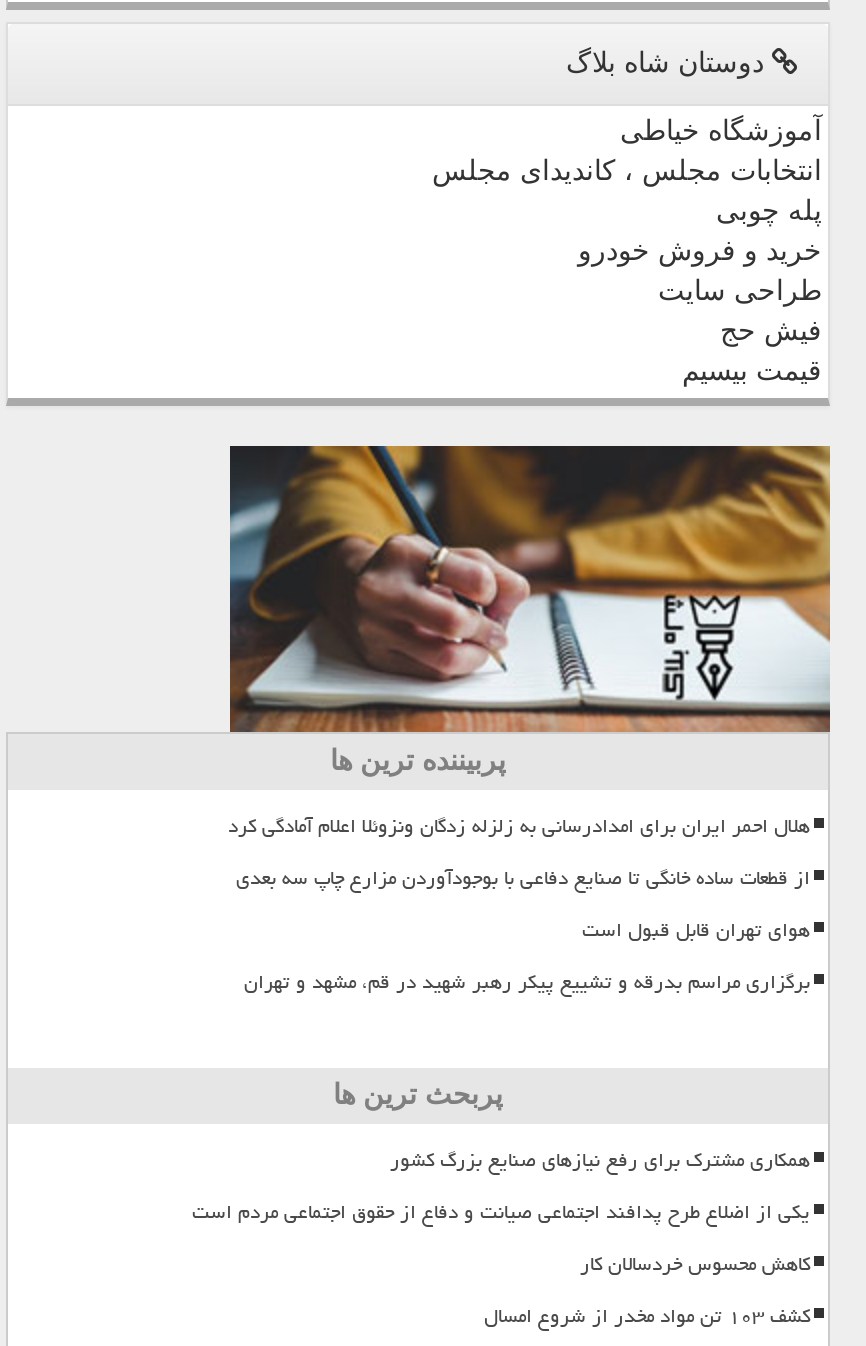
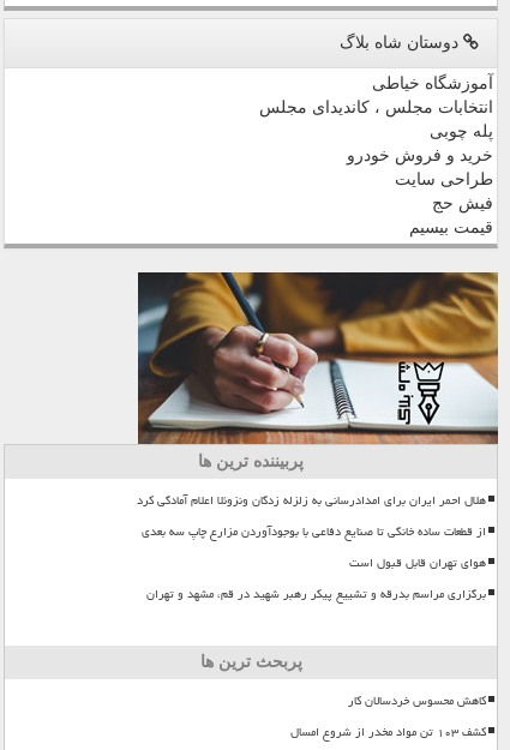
- همکاری مشترک برای رفع نیازهای صنایع بزرگ کشور
- یکی از اضلاع طرح پدافند اجتماعی صیانت و دفاع از حقوق اجتماعی مردم است
